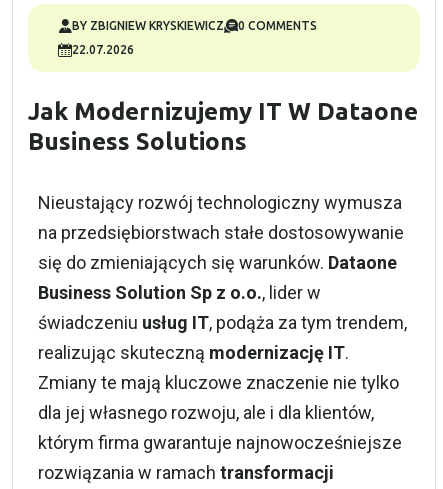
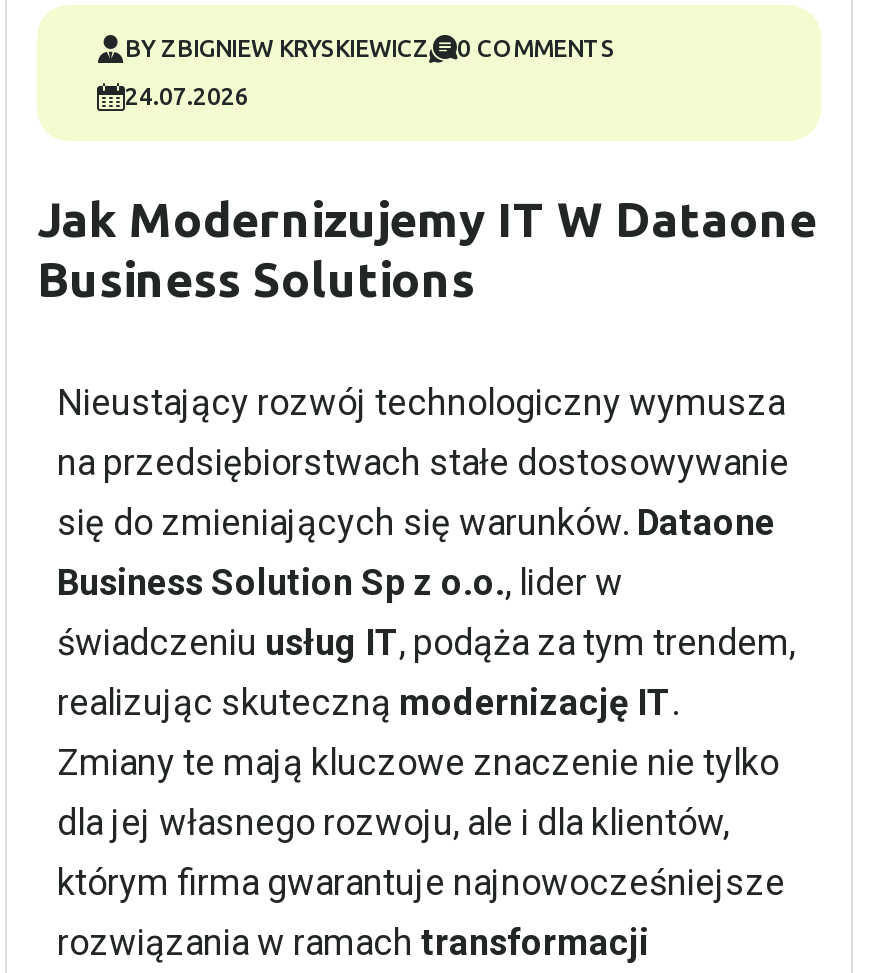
- 22.07.2026
+ 24.07.2026
